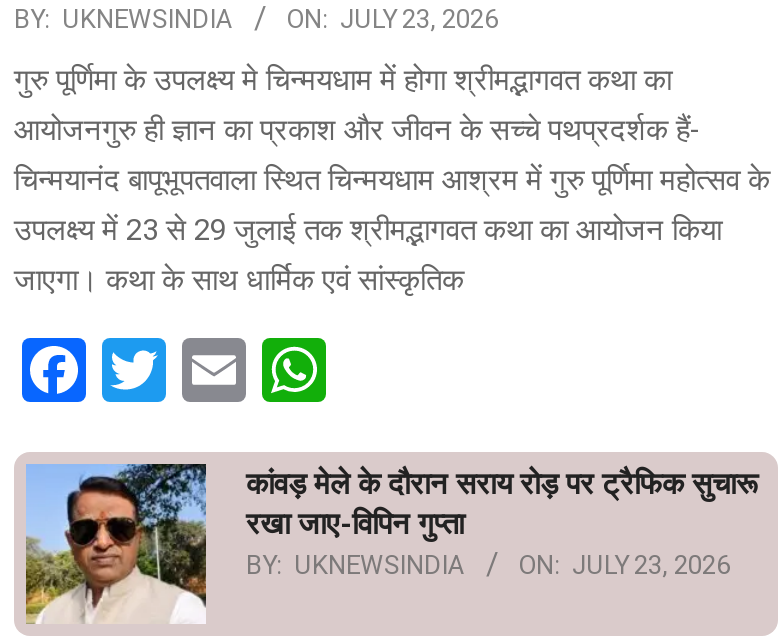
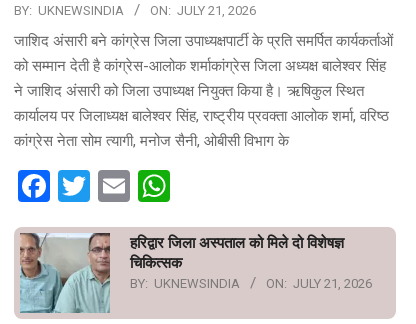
- BY: UKNEWSINDIA ON: JULY 23, 2026
+ BY: UKNEWSINDIA ON: JULY 21, 2026

- गुरु पूर्णिमा के उपलक्ष्य मे चिन्मयधाम में होगा श्रीमद्भागवत कथा का
- आयोजनगुरु ही ज्ञान का प्रकाश और जीवन के सच्चे पथप्रदर्शक हैं-
- चिन्मयानंद बापूभूपतवाला स्थित चिन्मयधाम आश्रम में गुरु पूर्णिमा महोत्सव के
- उपलक्ष्य में 23 से 29 जुलाई तक श्रीमद्भागवत कथा का आयोजन किया
- जाएगा। कथा के साथ धार्मिक एवं सांस्कृतिक
+ जाशिद अंसारी बने कांग्रेस जिला उपाध्यक्षपार्टी के प्रति समर्पित कार्यकर्ताओं
+ को सम्मान देती है कांग्रेस-आलोक शर्माकांग्रेस जिला अध्यक्ष बालेश्वर सिंह
+ ने जाशिद अंसारी को जिला उपाध्यक्ष नियुक्त किया है। ऋषिकुल स्थित
+ कार्यालय पर जिलाध्यक्ष बालेश्वर सिंह, राष्ट्रीय प्रवक्ता आलोक शर्मा, वरिष्ठ
+ कांग्रेस नेता सोम त्यागी, मनोज सैनी, ओबीसी विभाग के

- [image]
- कांवड़ मेले के दौरान सराय रोड़ पर ट्रैफिक सुचारू
- रखा जाए-विपिन गुप्ता
+ [image]
+ हरिद्वार जिला अस्पताल को मिले दो विशेषज्ञ
+ चिकित्सक

- BY: UKNEWSINDIA ON: JULY 23, 2026
+ BY: UKNEWSINDIA ON: JULY 21, 2026
